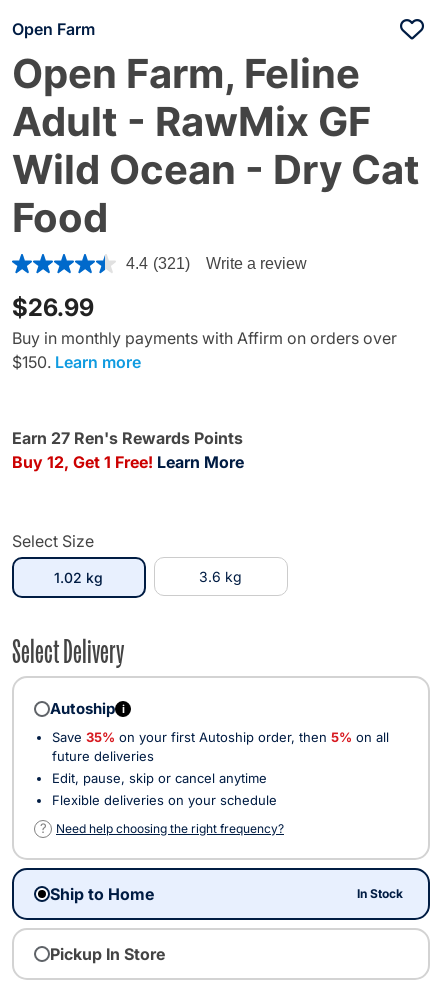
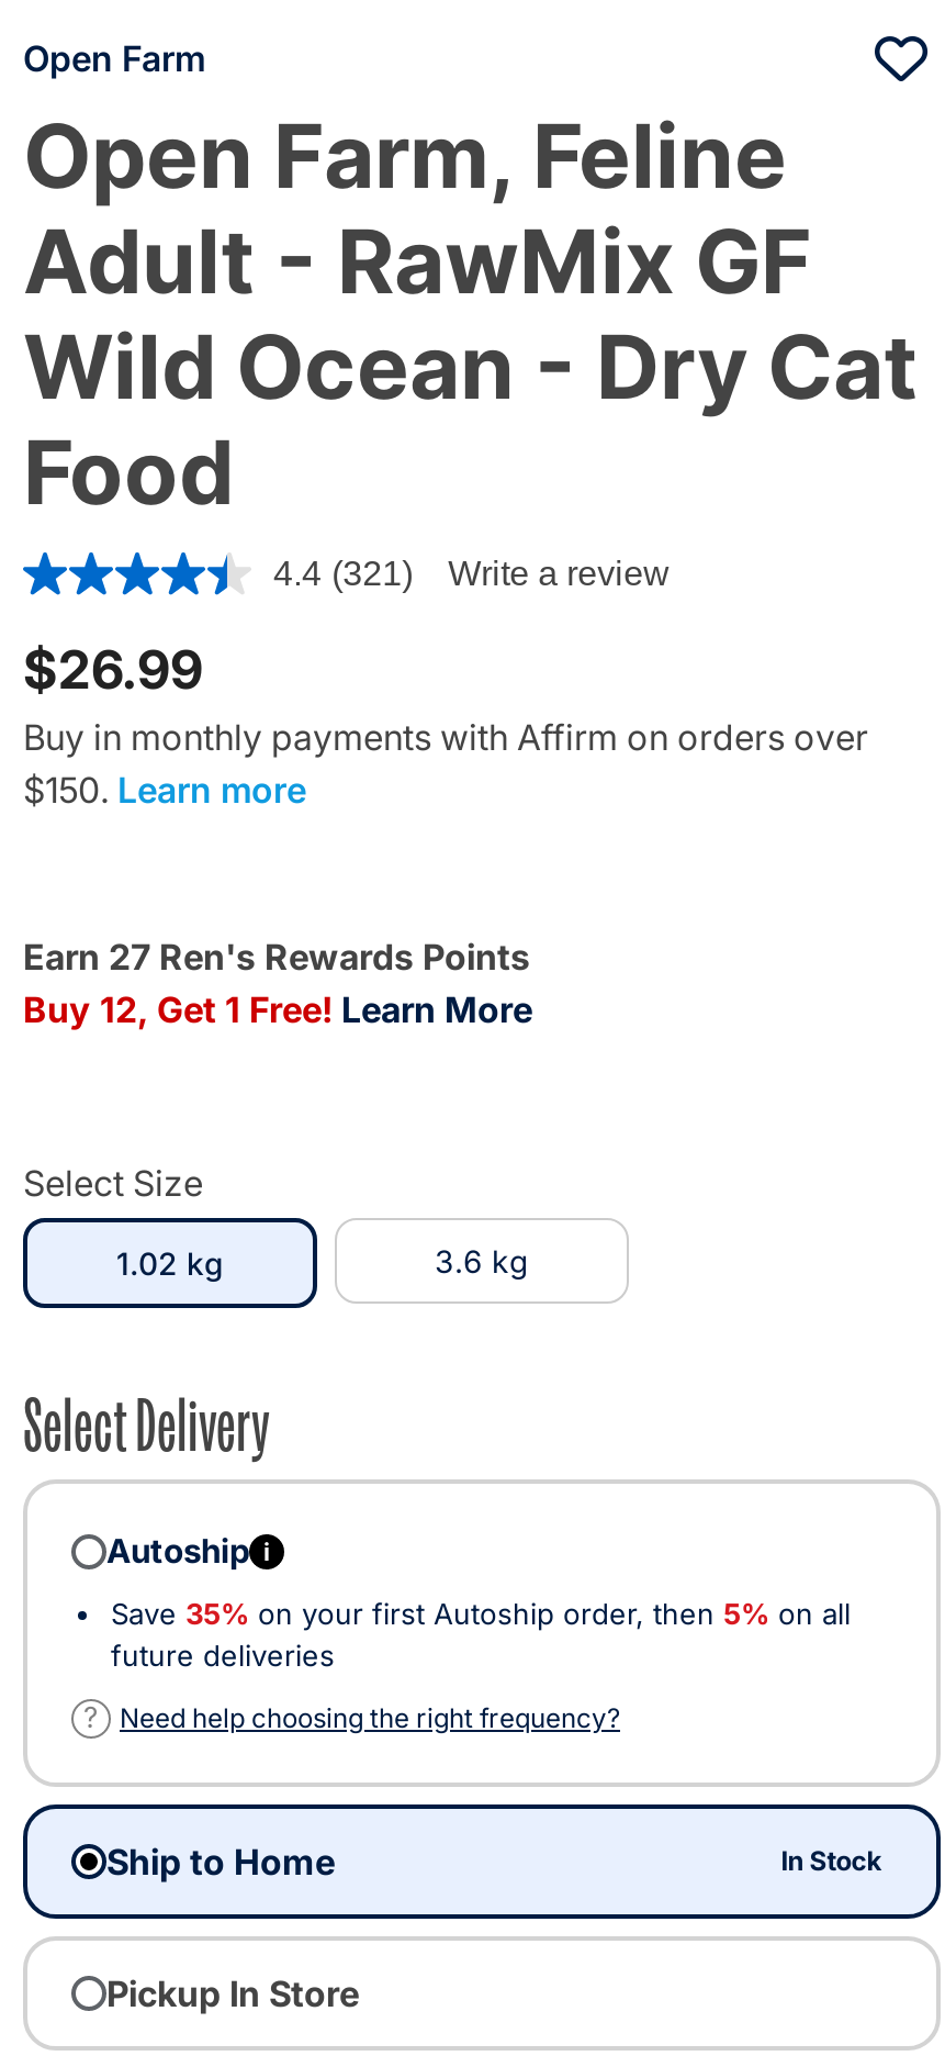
- Edit, pause, skip or cancel anytime
- Flexible deliveries on your schedule
